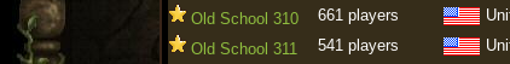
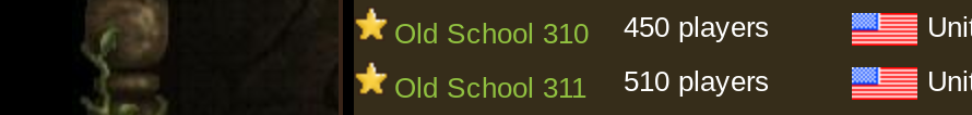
- Old School 310 661 players
+ Old School 310 450 players

- Old School 311 541 players
+ Old School 311 510 players
